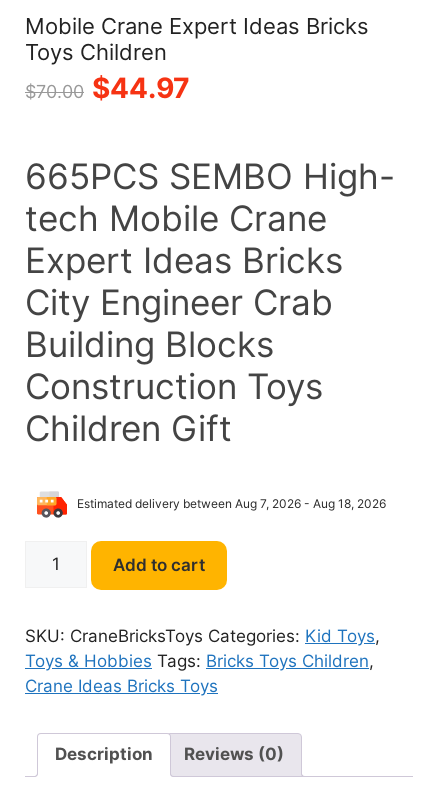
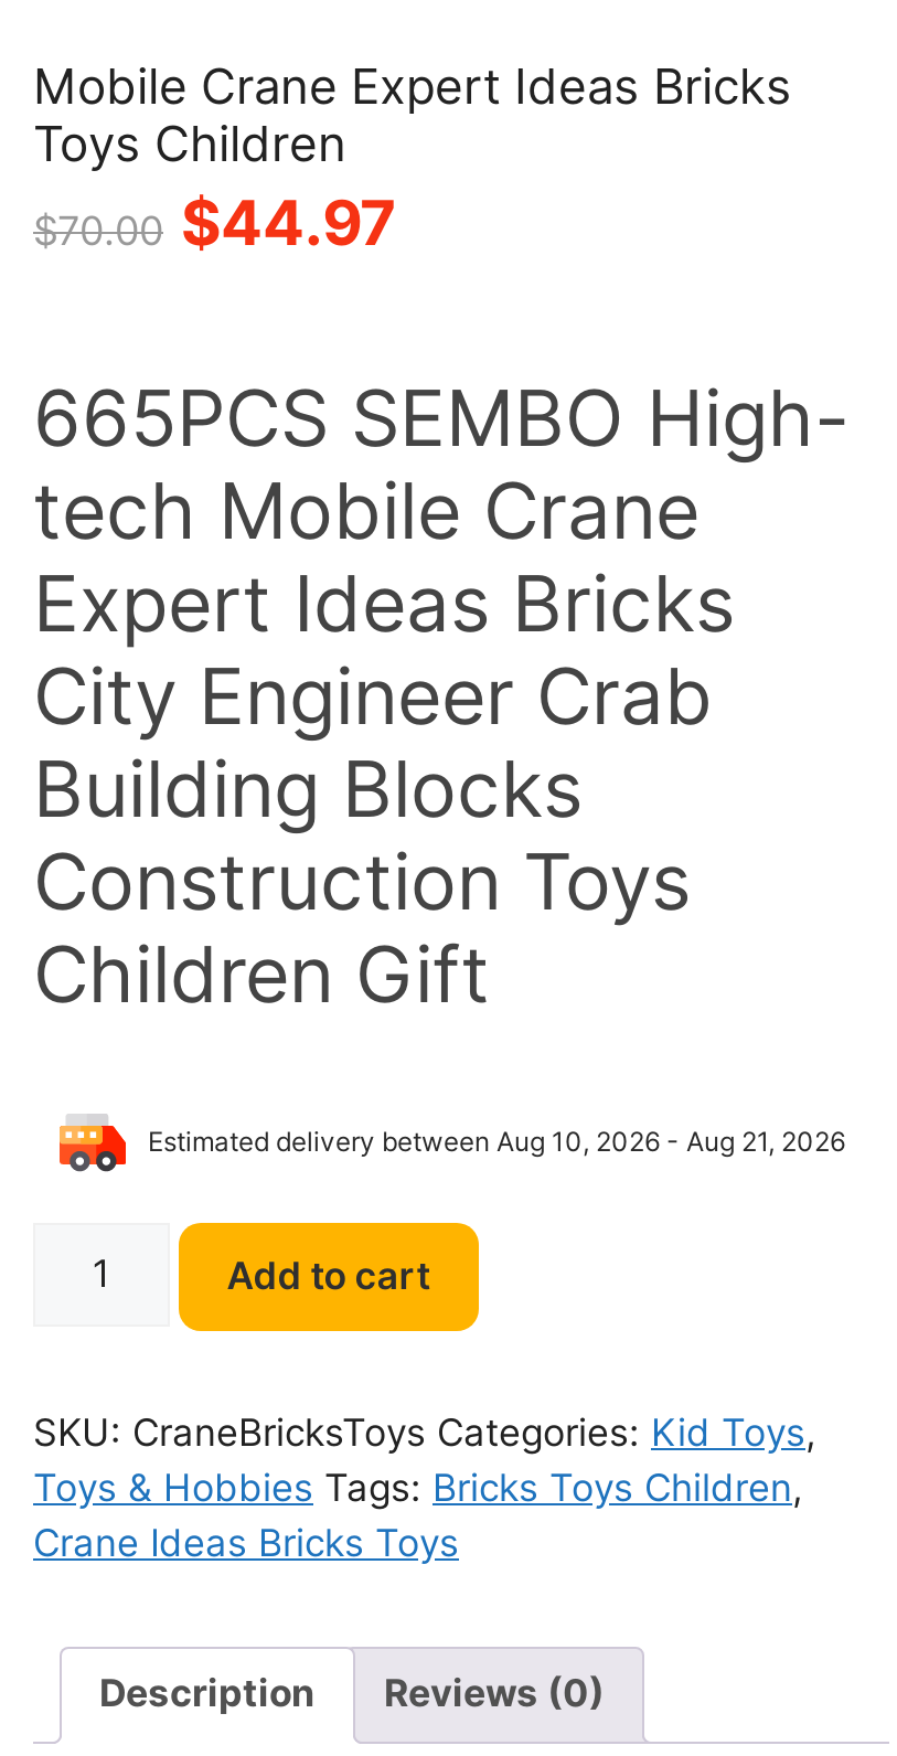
- Estimated delivery between Aug 7, 2026 - Aug 18, 2026
+ Estimated delivery between Aug 10, 2026 - Aug 21, 2026
